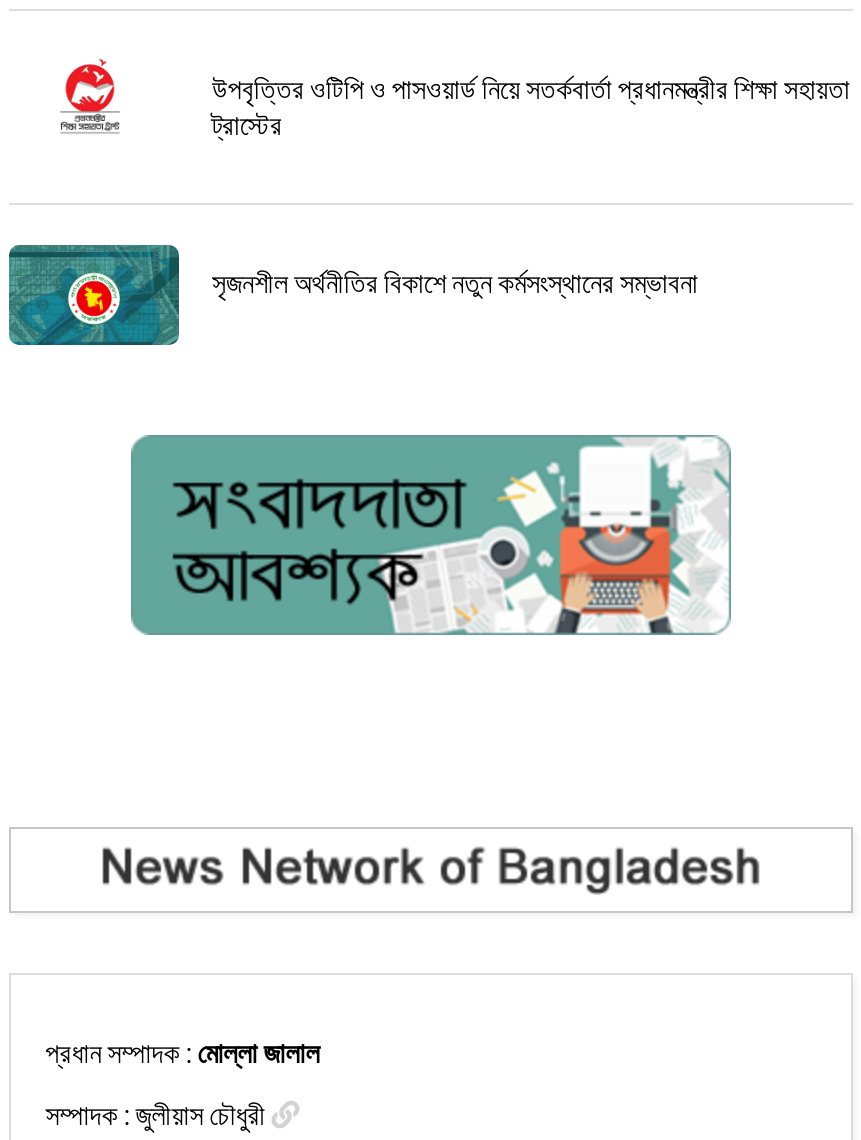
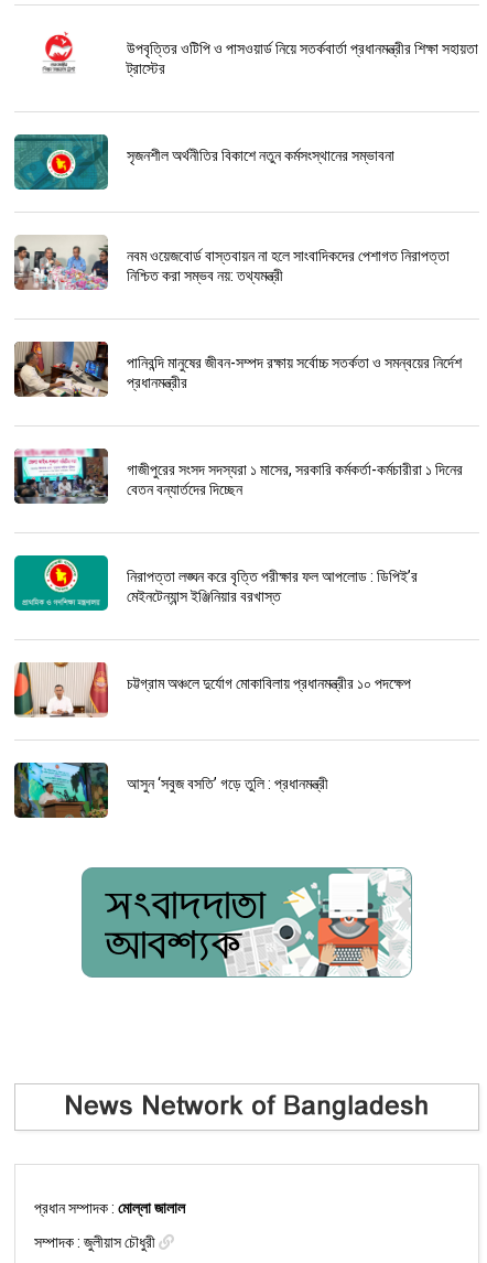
+ [image]
+ নবম ওয়েজবোর্ড বাস্তবায়ন না হলে সাংবাদিকদের পেশাগত নিরাপত্তা
+ নিশ্চিত করা সম্ভব নয়: তথ্যমন্ত্রী

+ [image]
+ পানিবন্দি মানুষের জীবন-সম্পদ রক্ষায় সর্বোচ্চ সতর্কতা ও সমন্বয়ের নির্দেশ
+ প্রধানমন্ত্রীর

+ [image]
+ গাজীপুরের সংসদ সদস্যরা ১ মাসের, সরকারি কর্মকর্তা-কর্মচারীরা ১ দিনের
+ বেতন বন্যার্তদের দিচ্ছেন

+ [image]
+ নিরাপত্তা লঙ্ঘন করে বৃত্তি পরীক্ষার ফল আপলোড : ডিপিই’র
+ মেইনটেন্যান্স ইঞ্জিনিয়ার বরখাস্ত

+ [image]
+ চট্টগ্রাম অঞ্চলে দুর্যোগ মোকাবিলায় প্রধানমন্ত্রীর ১০ পদক্ষেপ

+ [image]
+ আসুন ‘সবুজ বসতি’ গড়ে তুলি : প্রধানমন্ত্রী
